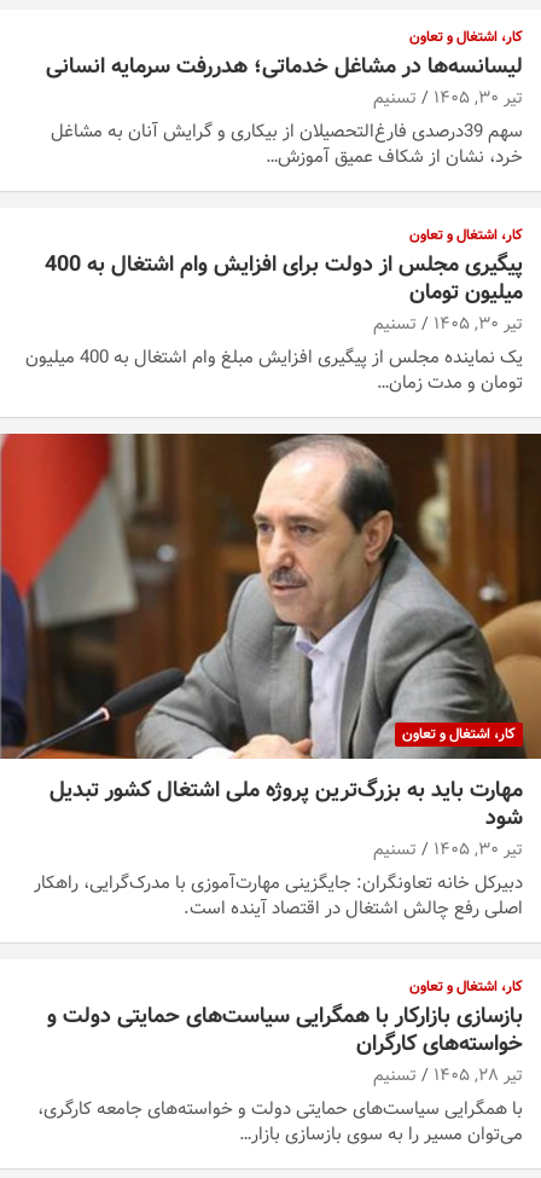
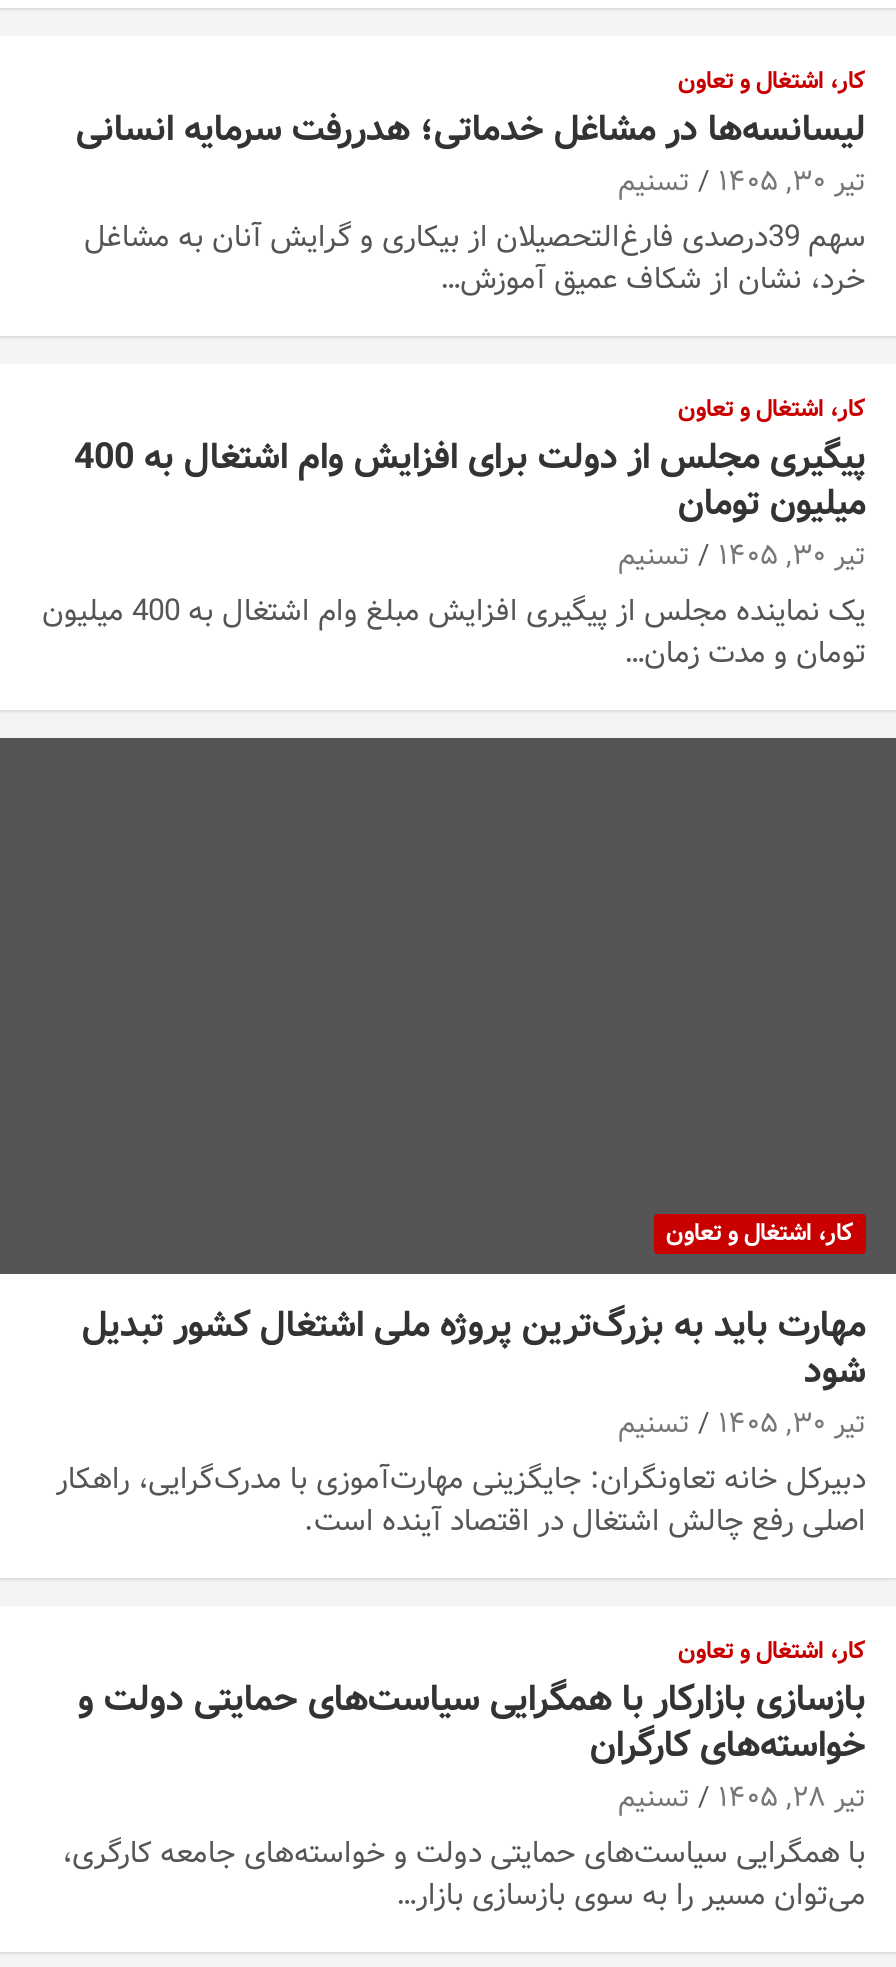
- [image]
